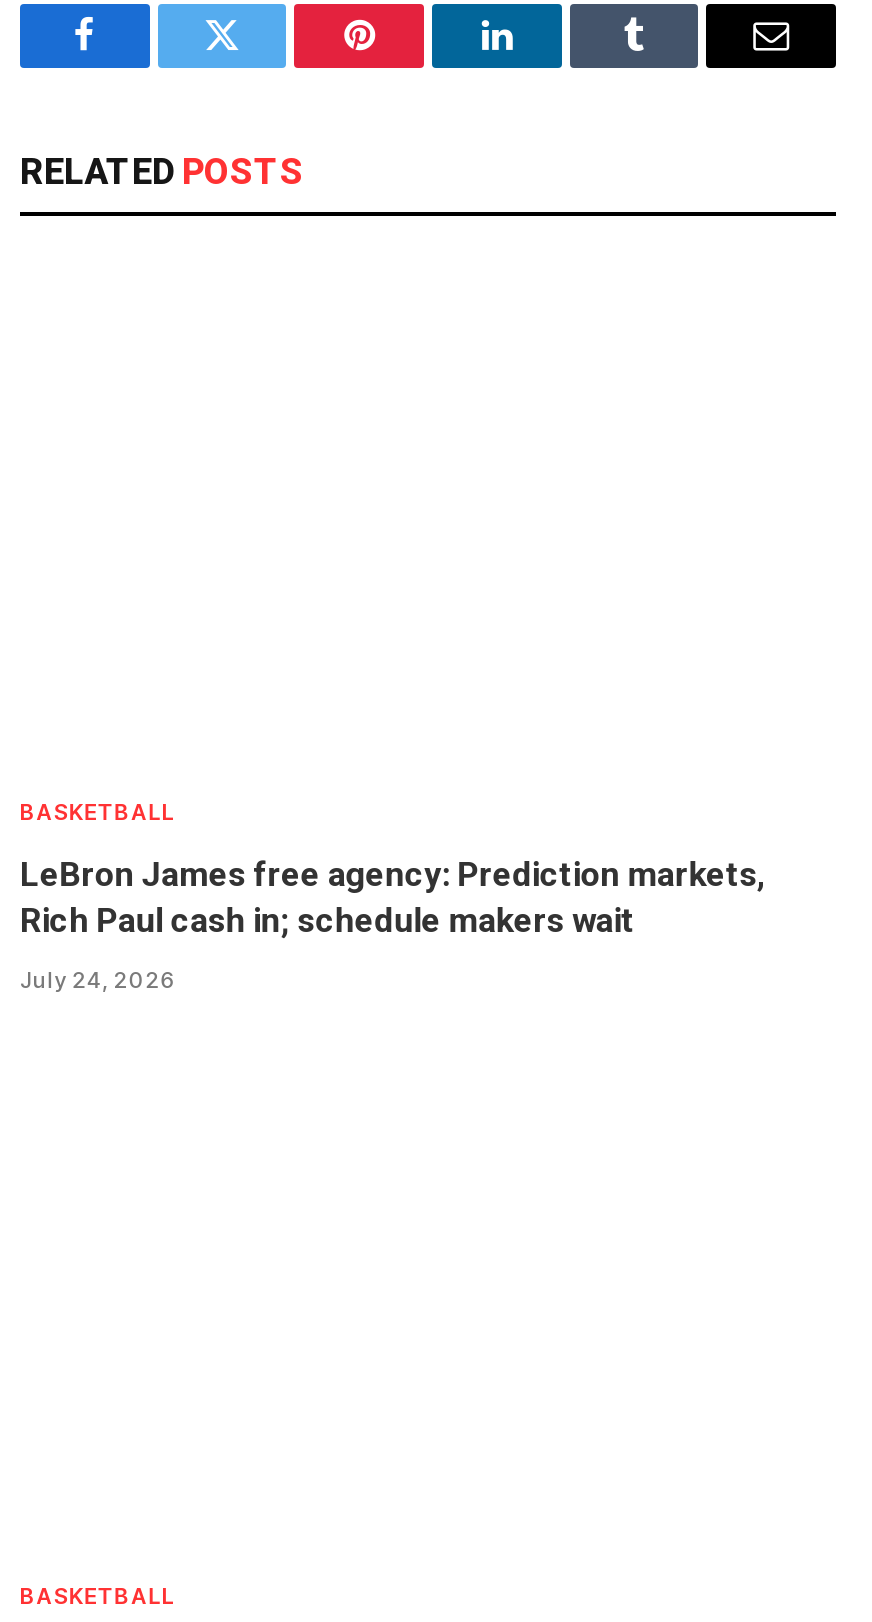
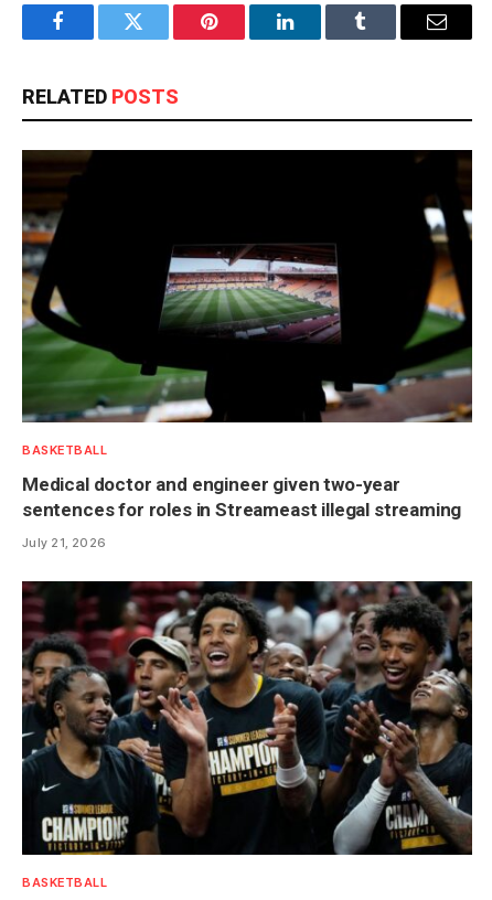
+ [image]

+ [image]

- LeBron James free agency: Prediction markets,
- Rich Paul cash in; schedule makers wait
+ Medical doctor and engineer given two-year
+ sentences for roles in Streameast illegal streaming

- July 24, 2026
+ July 21, 2026
